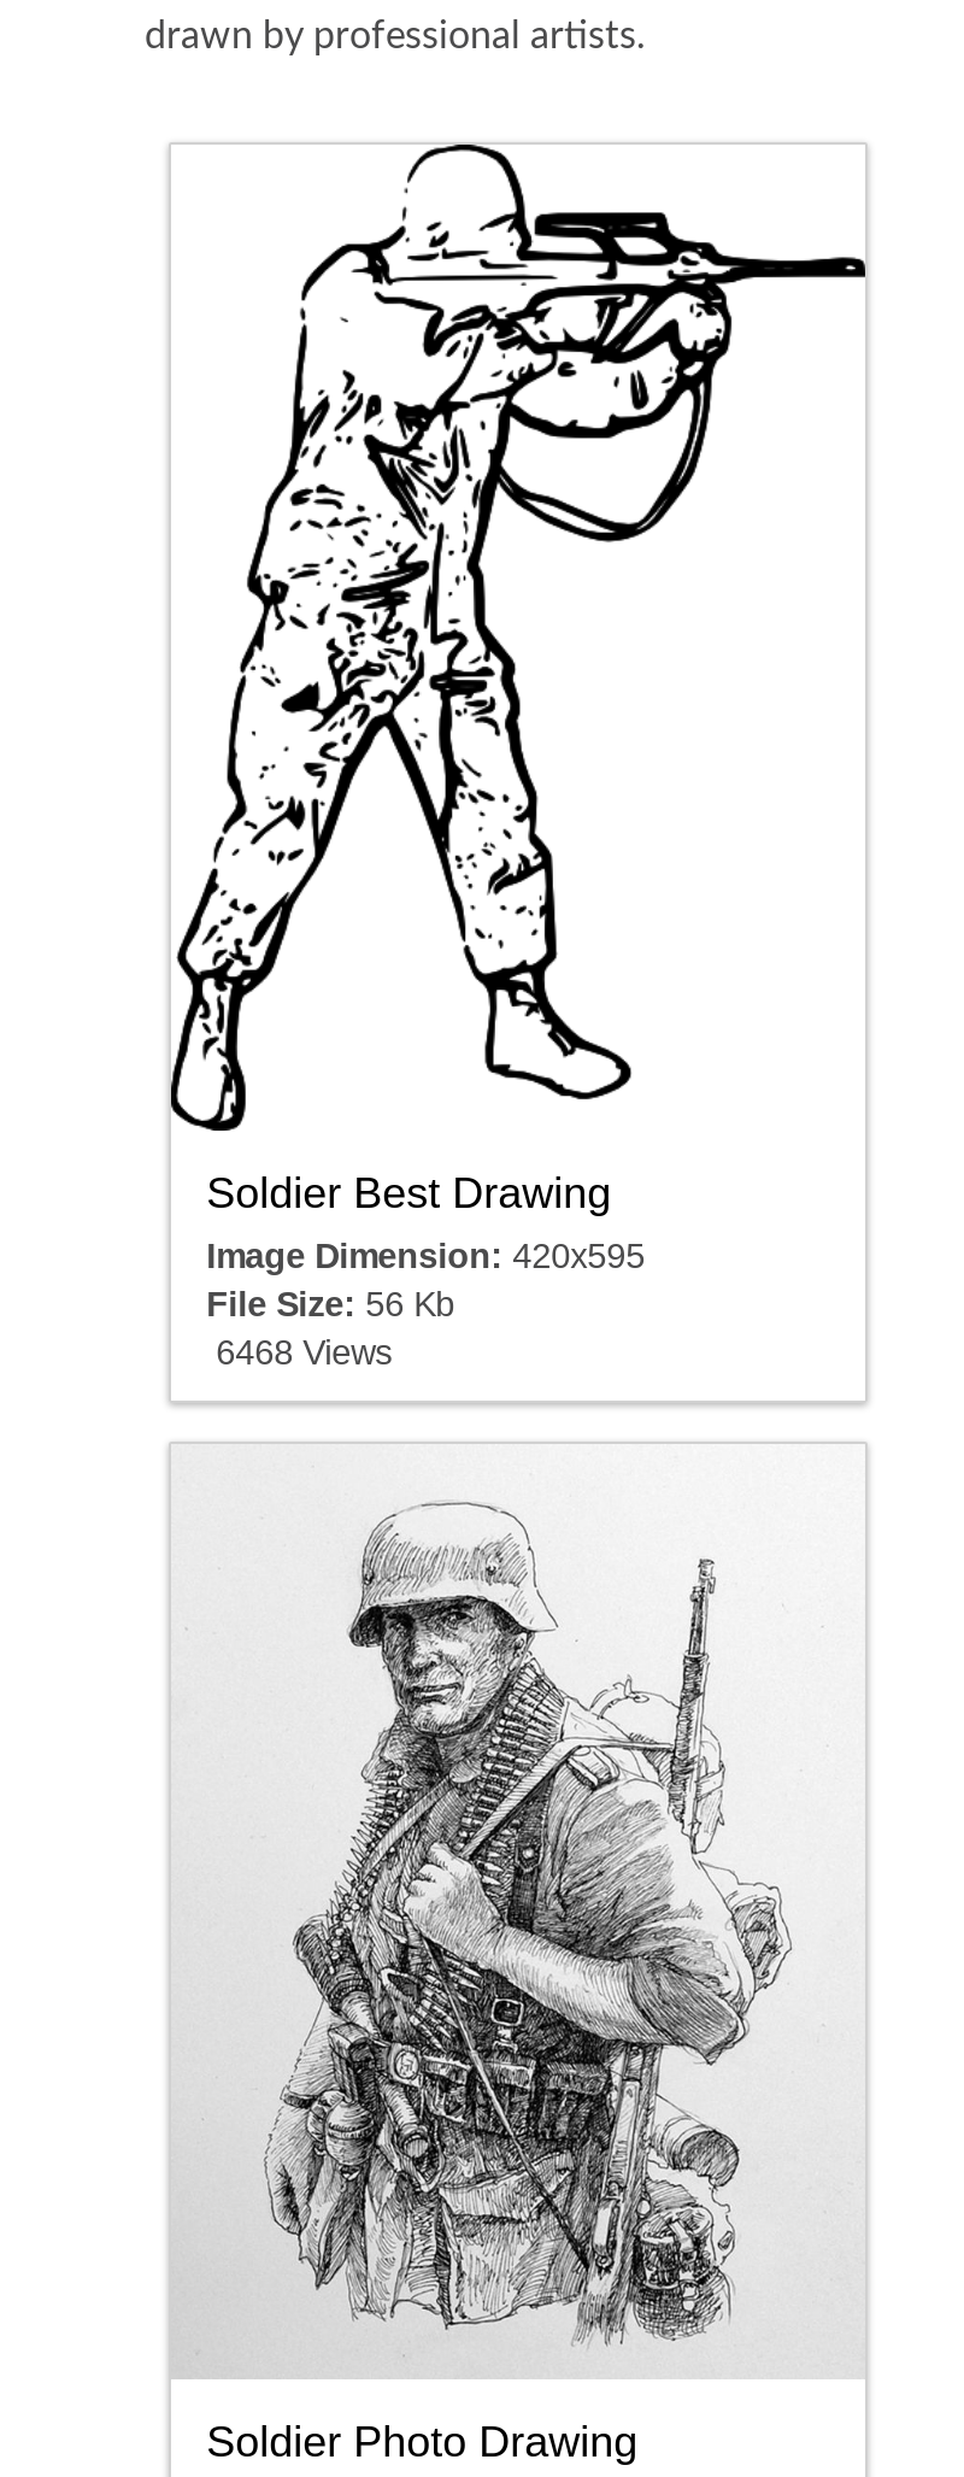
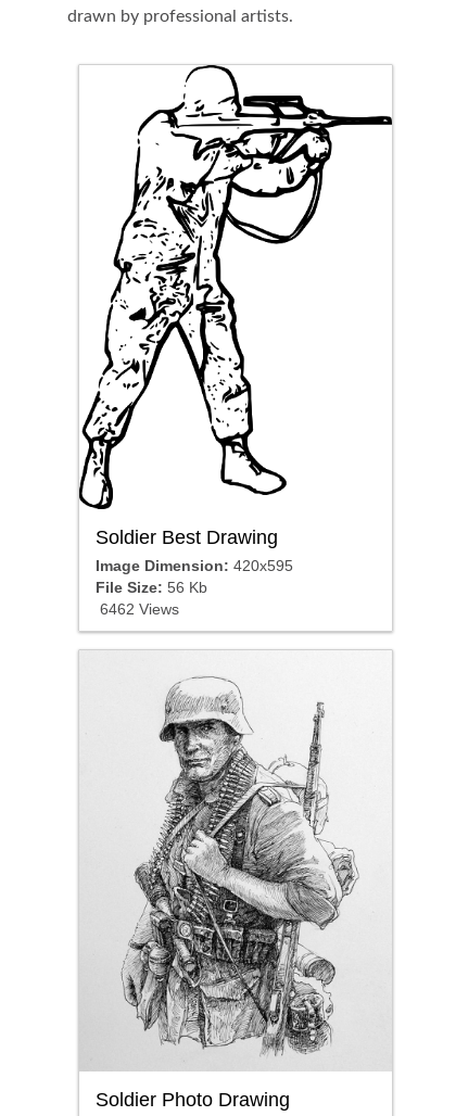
- 6468 Views
+ 6462 Views
